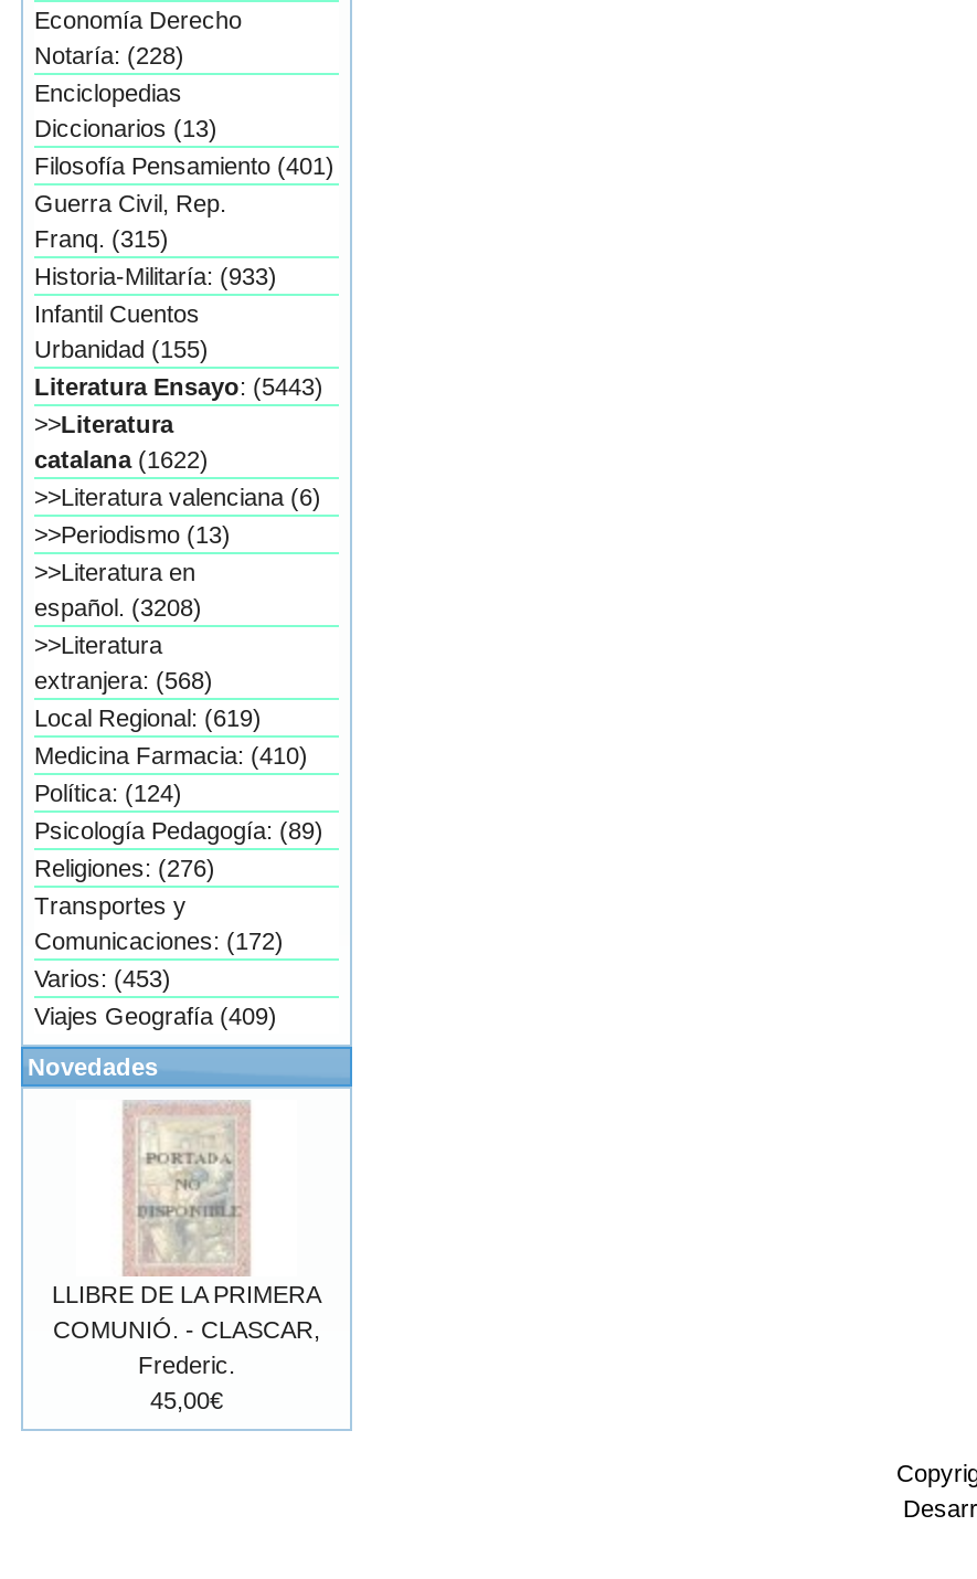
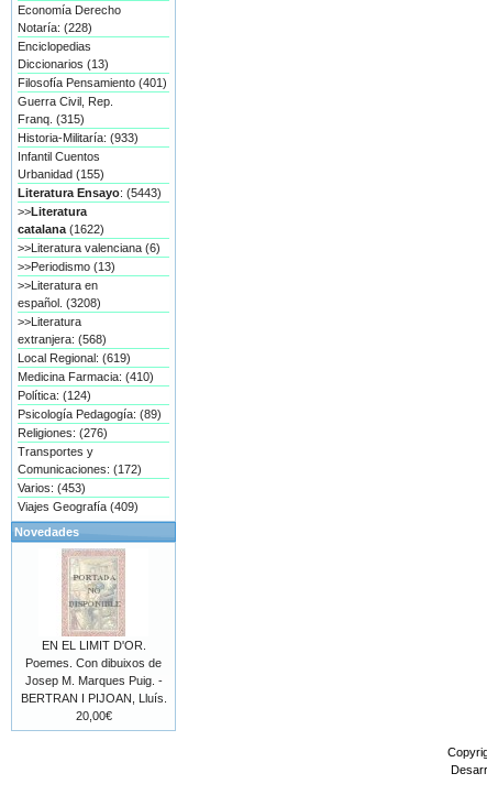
- LLIBRE DE LA PRIMERA
- COMUNIÓ. - CLASCAR,
- Frederic.
- 45,00€
+ EN EL LIMIT D'OR.
+ Poemes. Con dibuixos de
+ Josep M. Marques Puig. -
+ BERTRAN I PIJOAN, Lluís.
+ 20,00€
